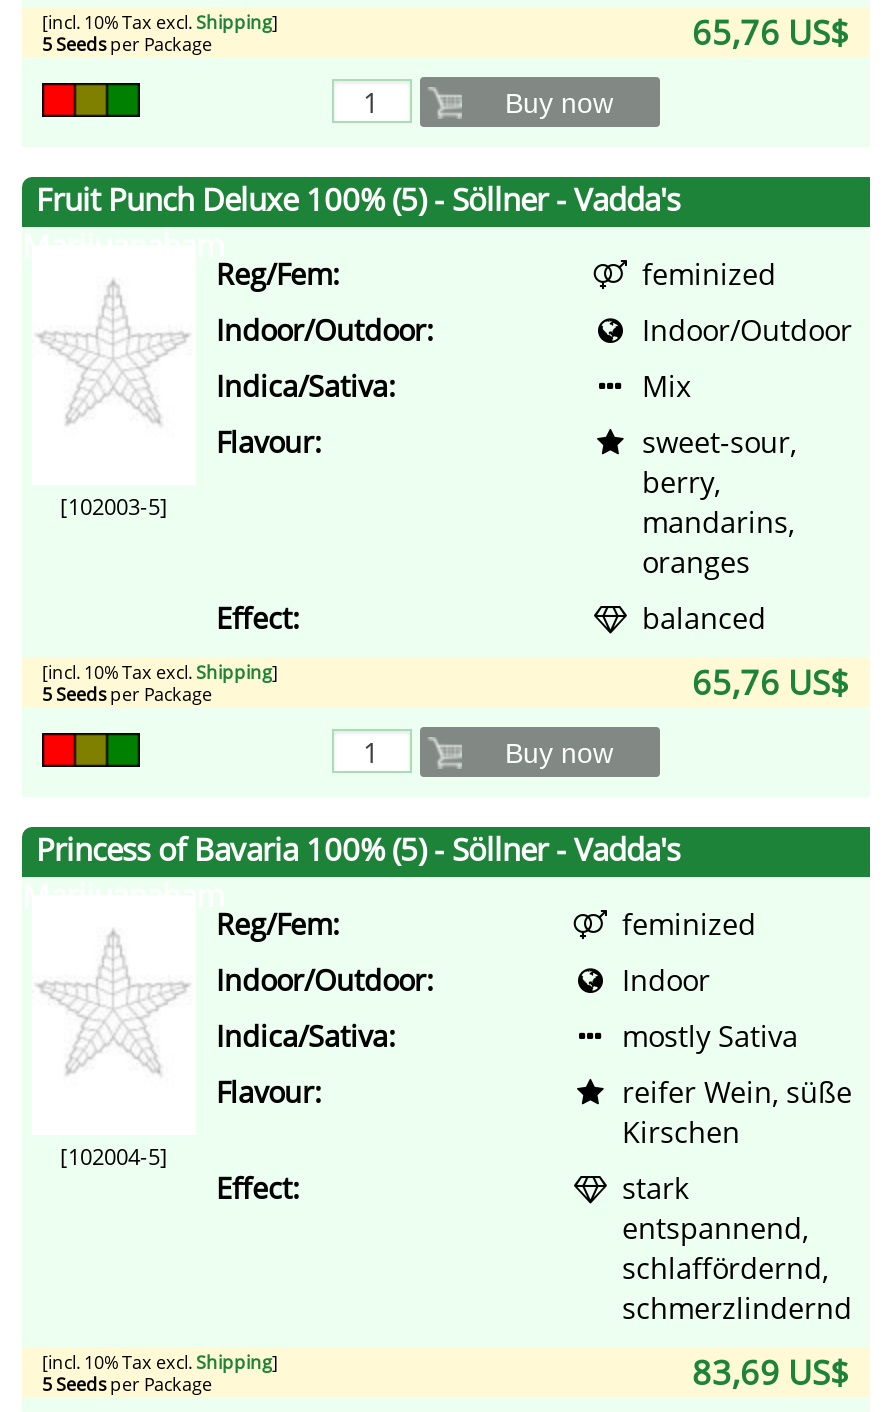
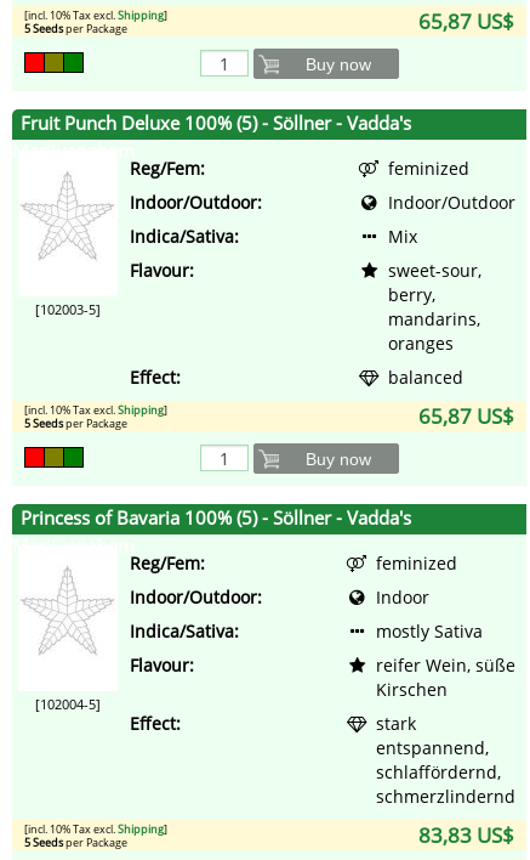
- 65,76 US$
+ 65,87 US$

- 65,76 US$
+ 65,87 US$

- 83,69 US$
+ 83,83 US$
